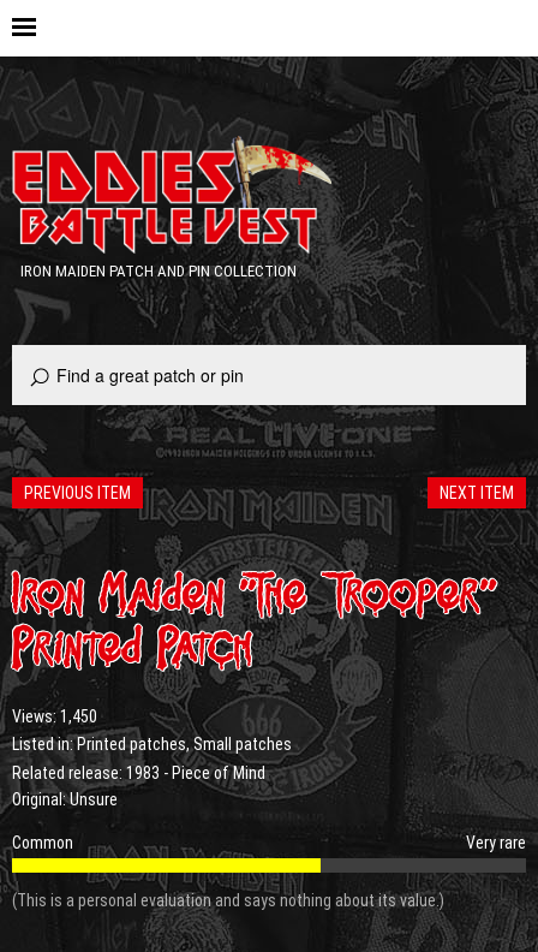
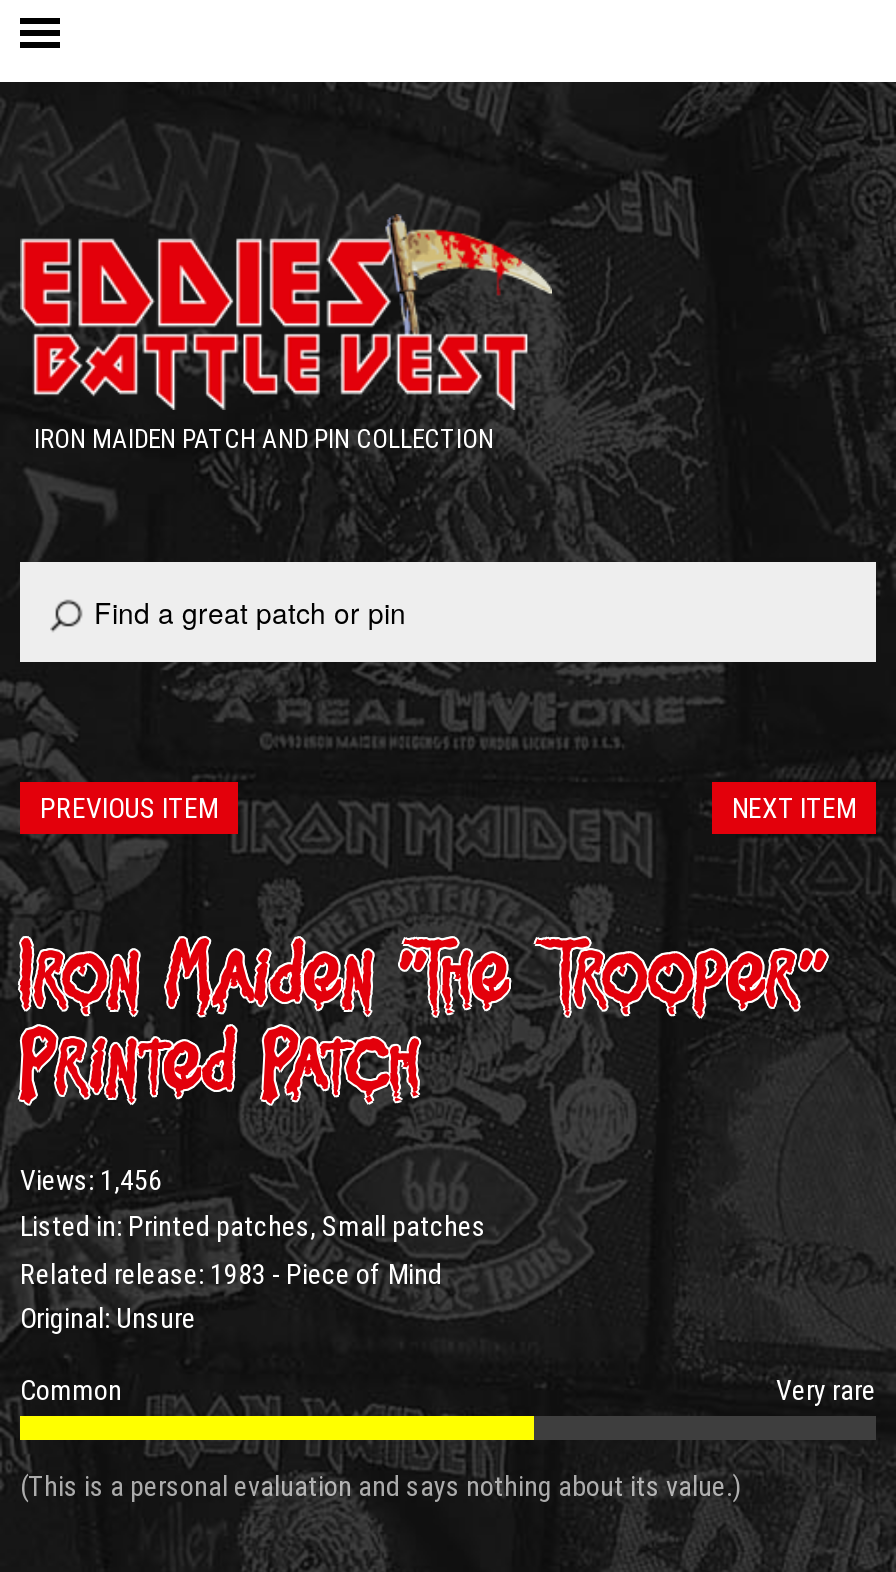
- Views: 1,450
+ Views: 1,456
